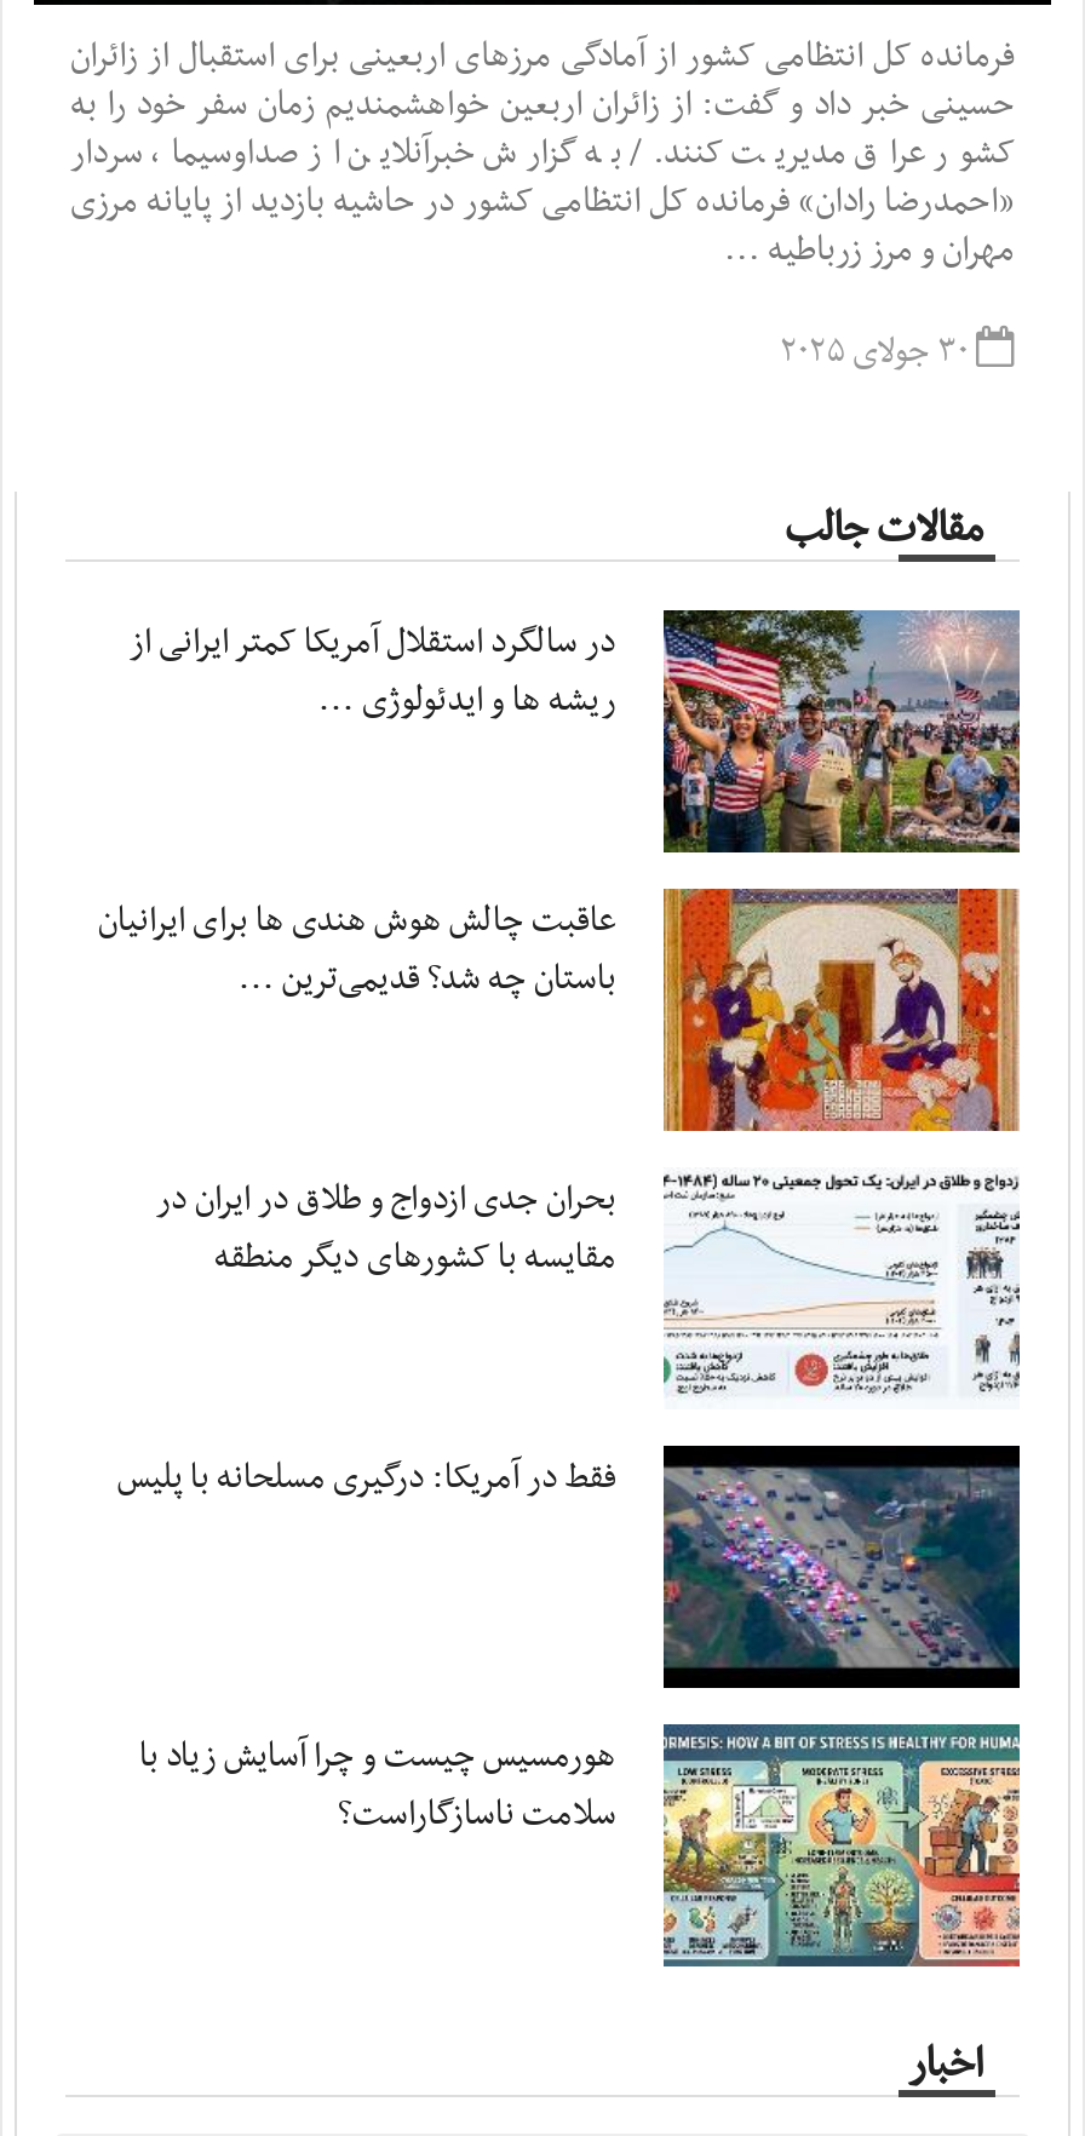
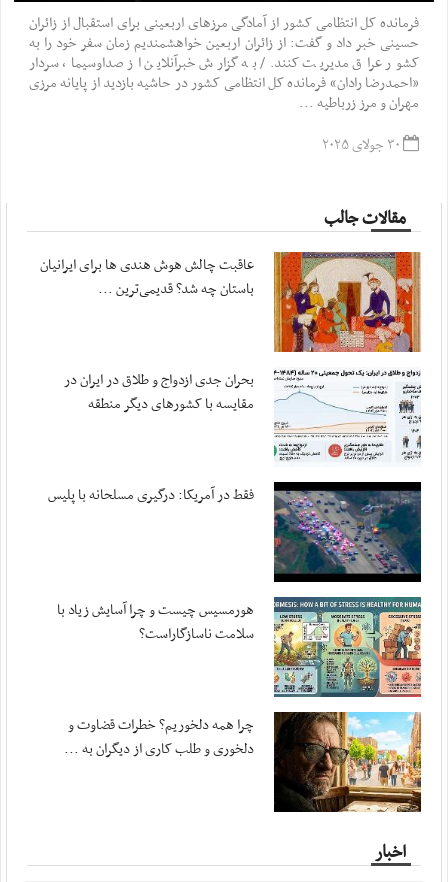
- [image]
- در سالگرد استقلال آمریکا کمتر ایرانی از
- ریشه ها و ایدئولوژی ...

moved up: [image] | عاقبت چالش هوش هندی ها برای ایرانیان | باستان چه شد؟ قدیمی‌ترین ... | بحران جدی ازدواج و طلاق در ایران در | مقایسه با کشورهای دیگر منطقه | فقط در آمریکا: درگیری مسلحانه با پلیس | هورمسیس چیست و چرا آسایش زیاد با | سلامت ناسازگاراست؟

moved up: [image]

+ [image]
+ چرا همه دلخوریم؟ خطرات قضاوت و
+ دلخوری و طلب کاری از دیگران به ...
